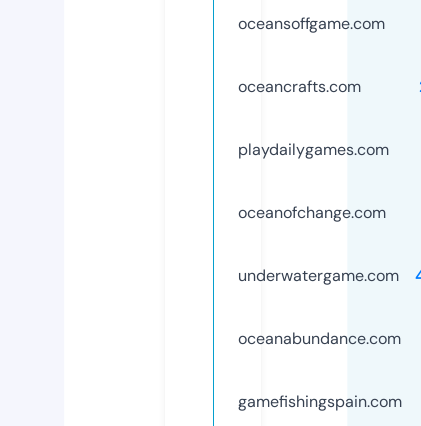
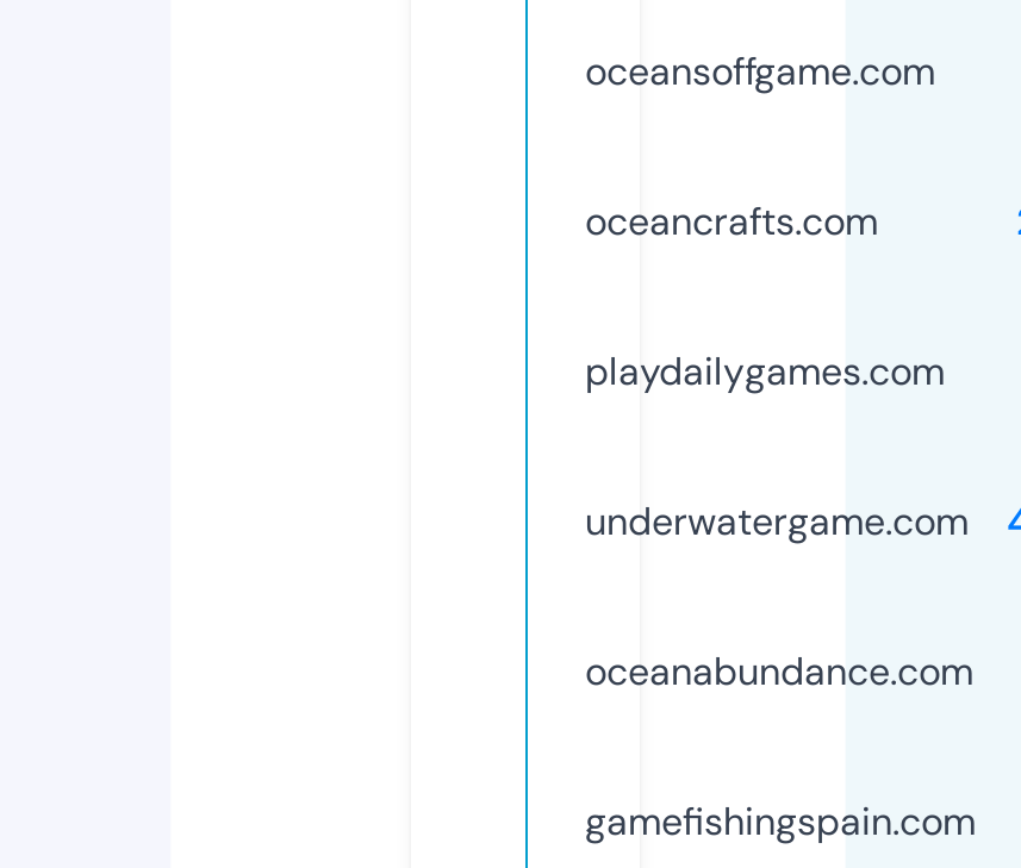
- oceanofchange.com
